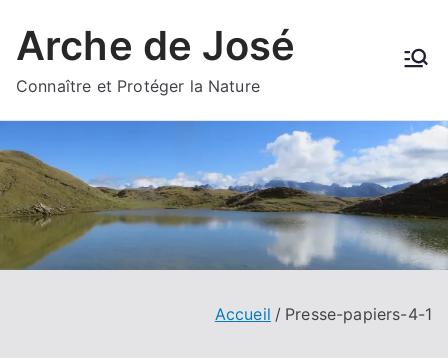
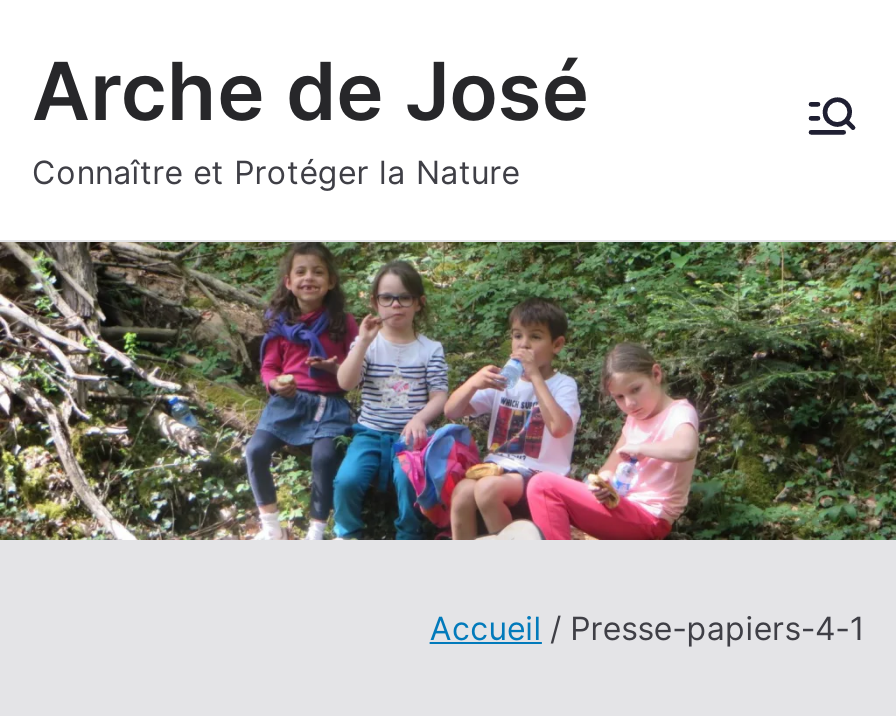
- [image]
+ [image]
